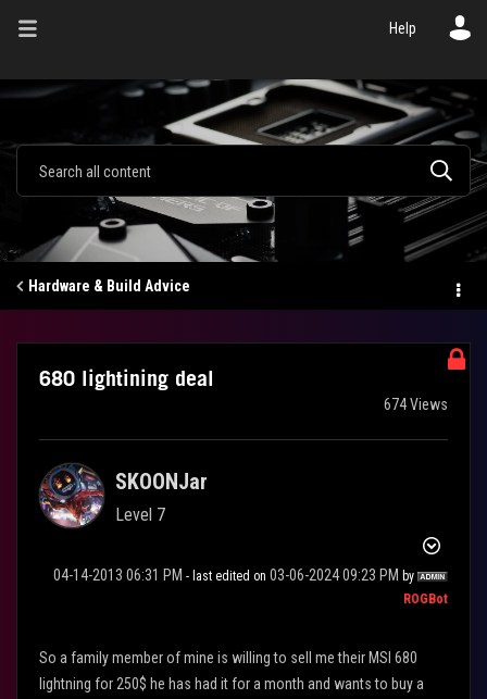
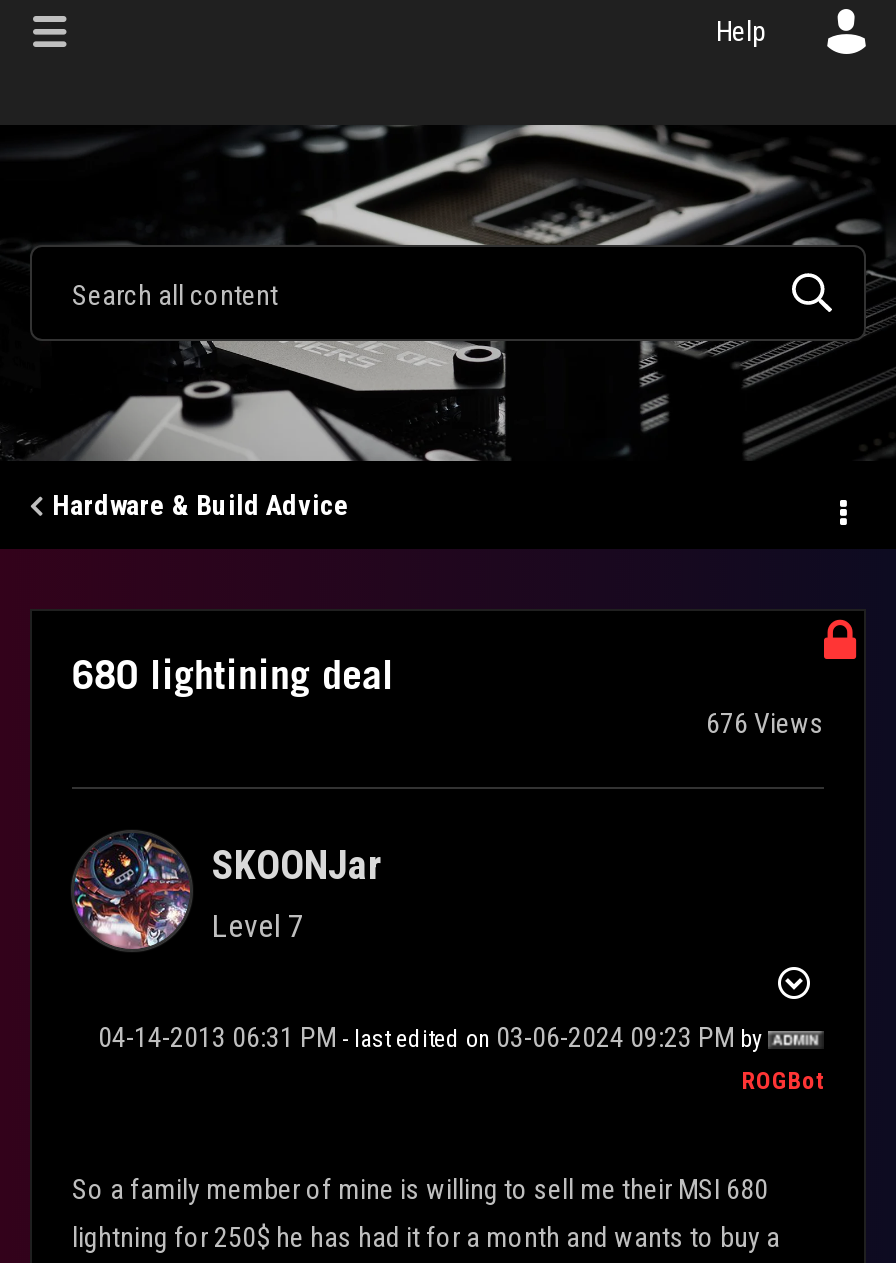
- 674 Views
+ 676 Views
